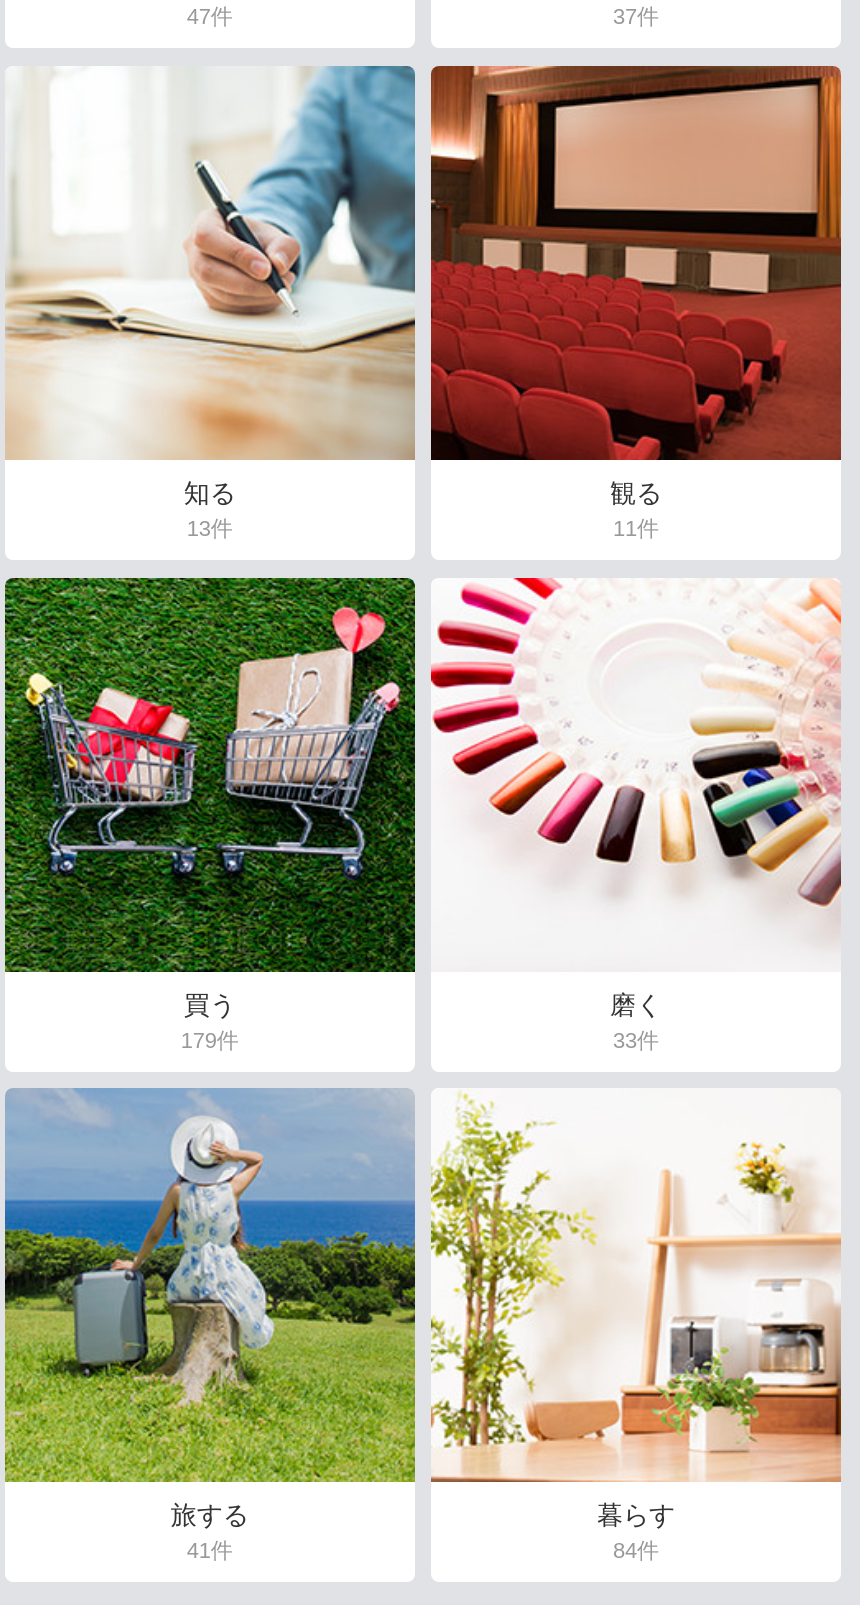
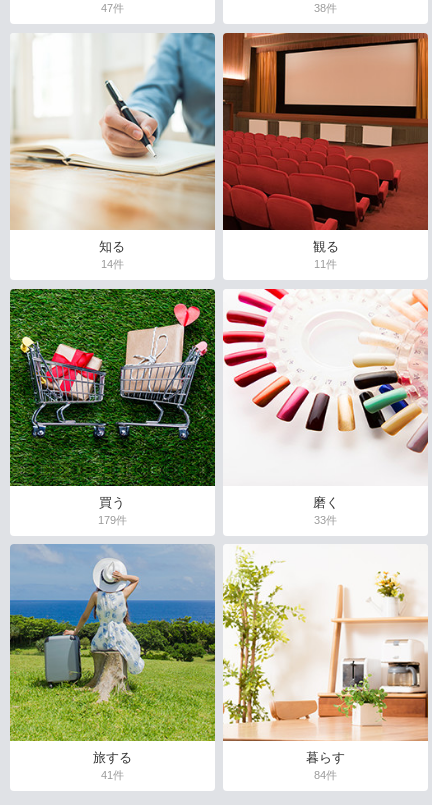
- 37件
+ 38件

- 13件
+ 14件
